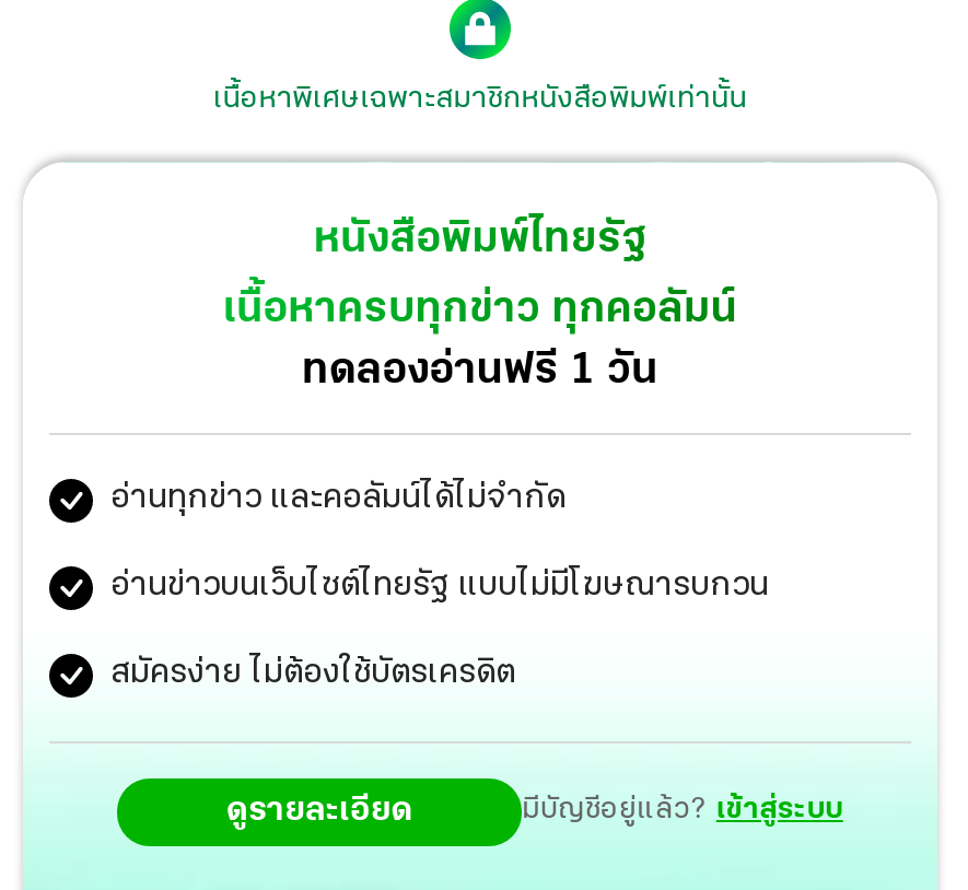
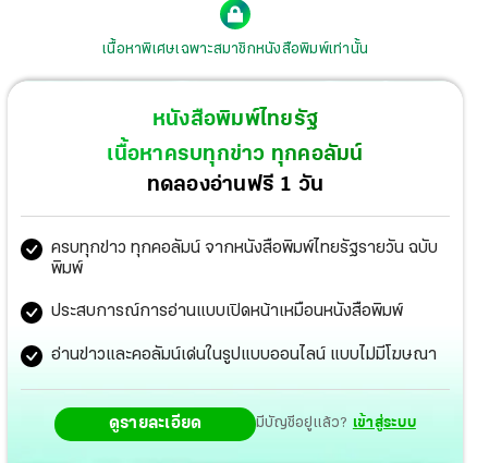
- อ่านทุกข่าว และคอลัมน์ได้ไม่จำกัด
+ ครบทุกข่าว ทุกคอลัมน์ จากหนังสือพิมพ์ไทยรัฐรายวัน ฉบับ
+ พิมพ์

- อ่านข่าวบนเว็บไซต์ไทยรัฐ แบบไม่มีโฆษณารบกวน
+ ประสบการณ์การอ่านแบบเปิดหน้าเหมือนหนังสือพิมพ์

- สมัครง่าย ไม่ต้องใช้บัตรเครดิต
+ อ่านข่าวและคอลัมน์เด่นในรูปแบบออนไลน์ แบบไม่มีโฆษณา
